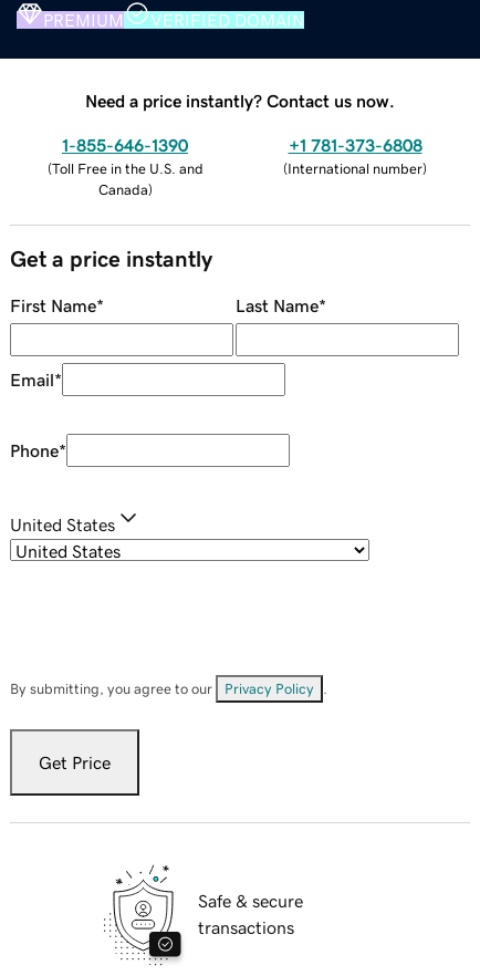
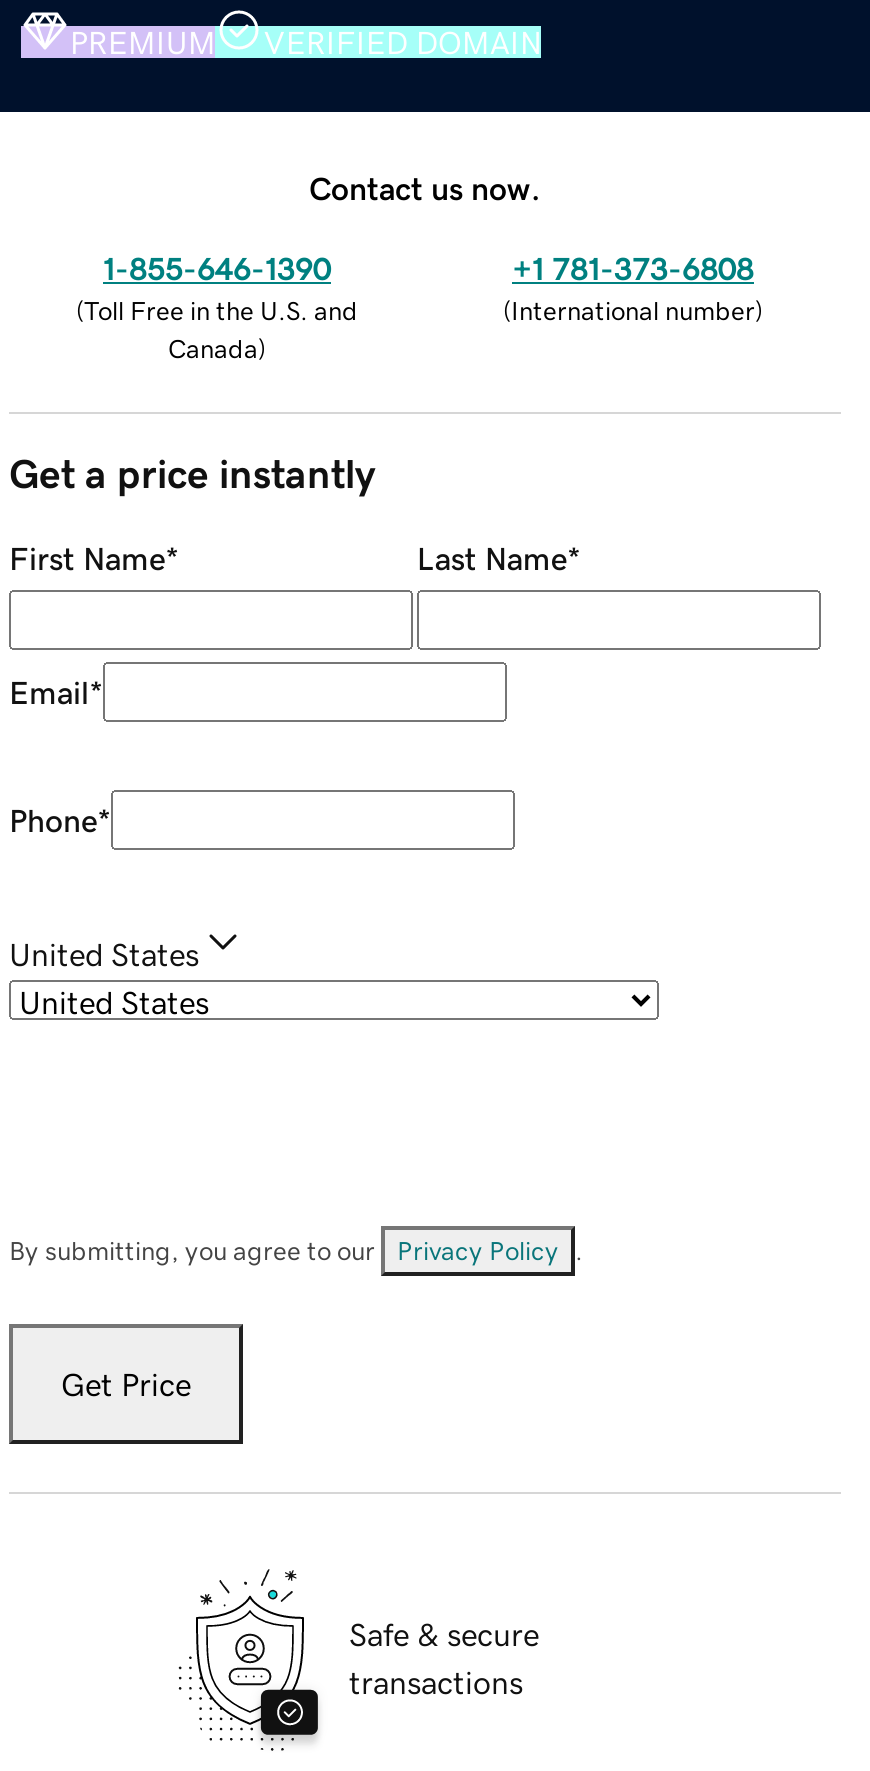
- Need a price instantly? Contact us now.
+ Contact us now.
